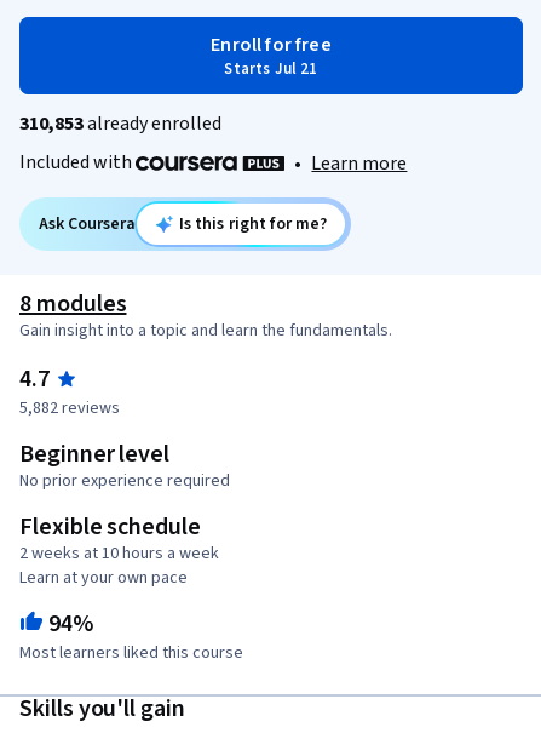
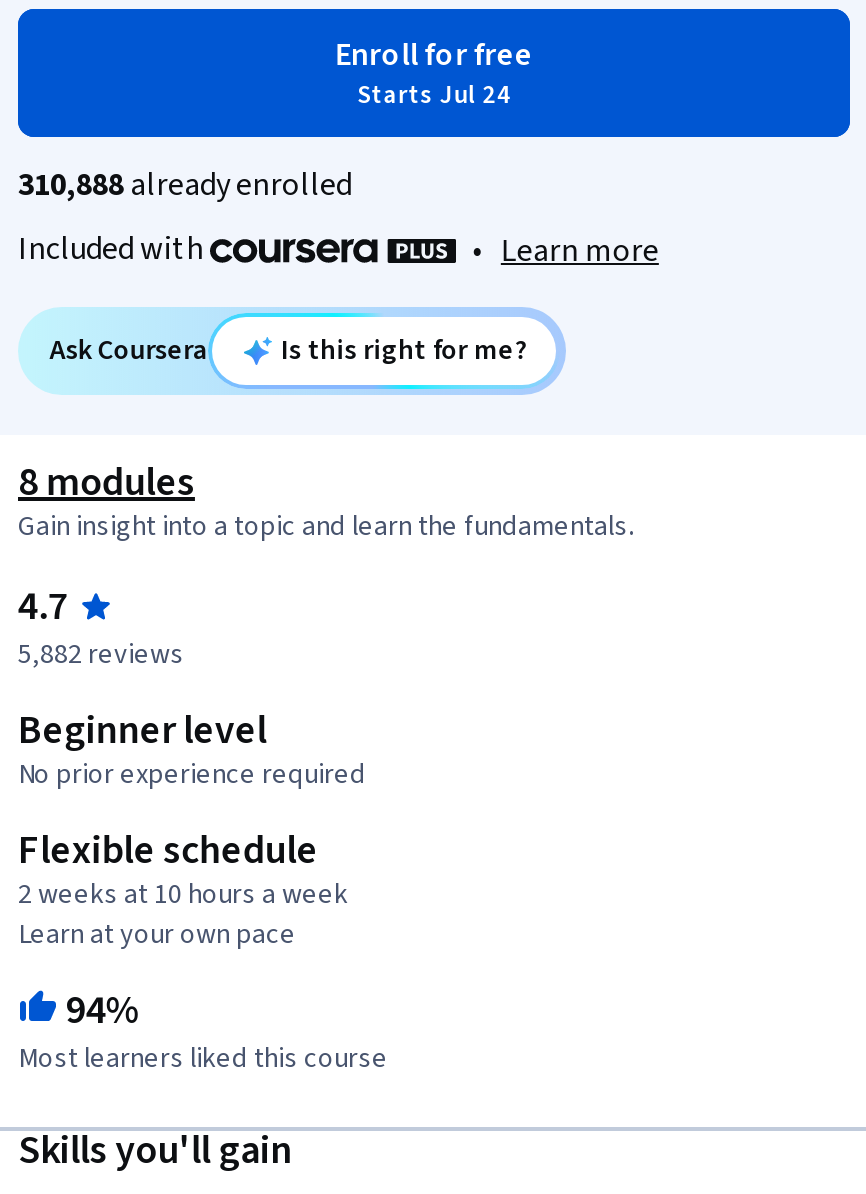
- Starts Jul 21
+ Starts Jul 24

- 310,853 already enrolled
+ 310,888 already enrolled
